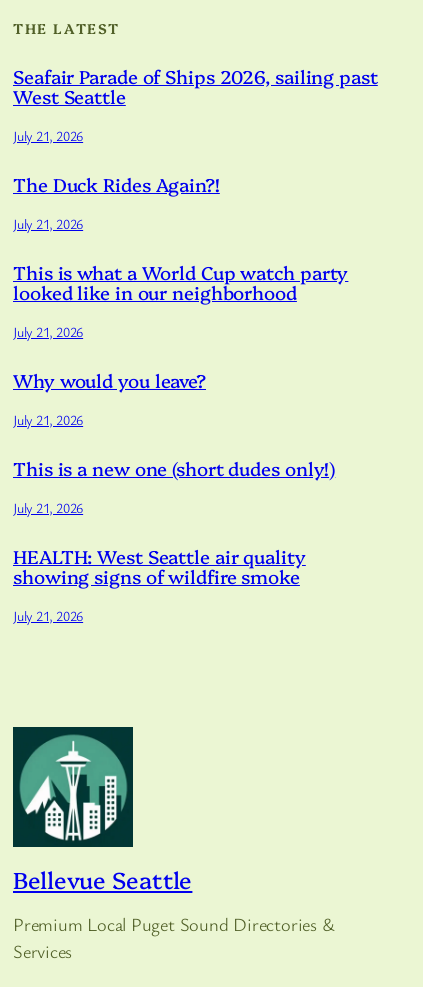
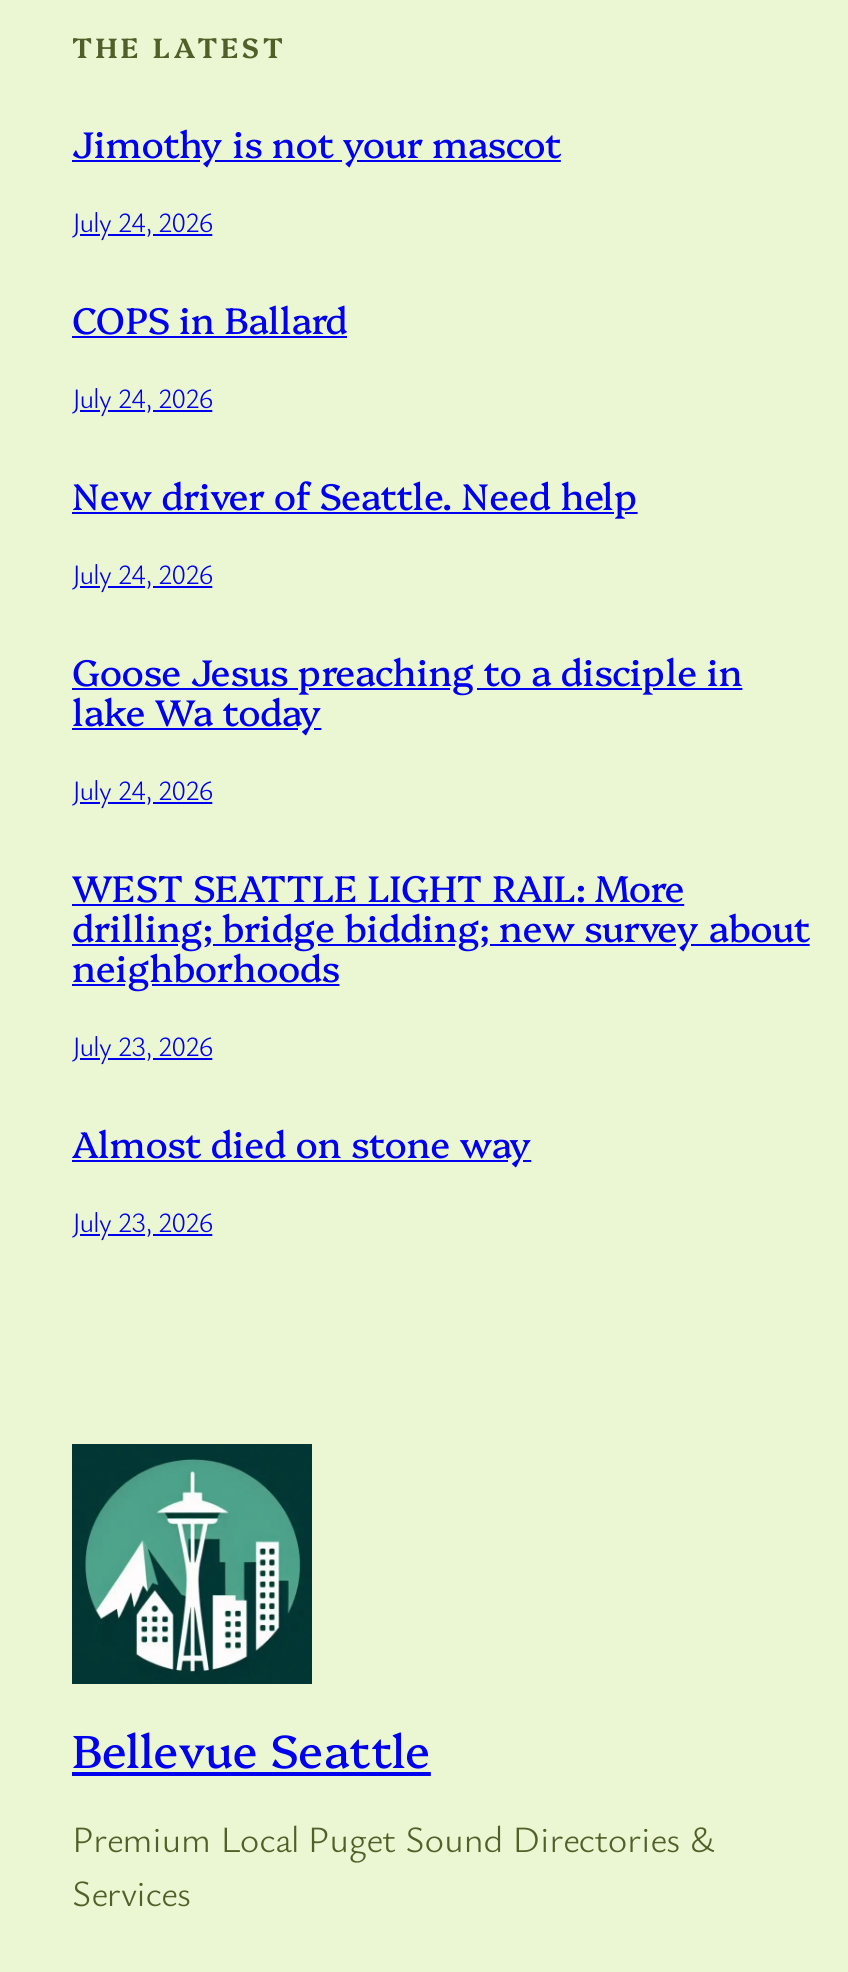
- Seafair Parade of Ships 2026, sailing past
- West Seattle
+ Jimothy is not your mascot

- July 21, 2026
+ July 24, 2026

- The Duck Rides Again?!
+ COPS in Ballard

- July 21, 2026
+ July 24, 2026

- This is what a World Cup watch party
- looked like in our neighborhood
+ New driver of Seattle. Need help

- July 21, 2026
+ July 24, 2026

- Why would you leave?
+ Goose Jesus preaching to a disciple in
+ lake Wa today

- July 21, 2026
+ July 24, 2026

- This is a new one (short dudes only!)
+ WEST SEATTLE LIGHT RAIL: More
+ drilling; bridge bidding; new survey about
+ neighborhoods

- July 21, 2026
+ July 23, 2026

- HEALTH: West Seattle air quality
- showing signs of wildfire smoke
+ Almost died on stone way

- July 21, 2026
+ July 23, 2026
